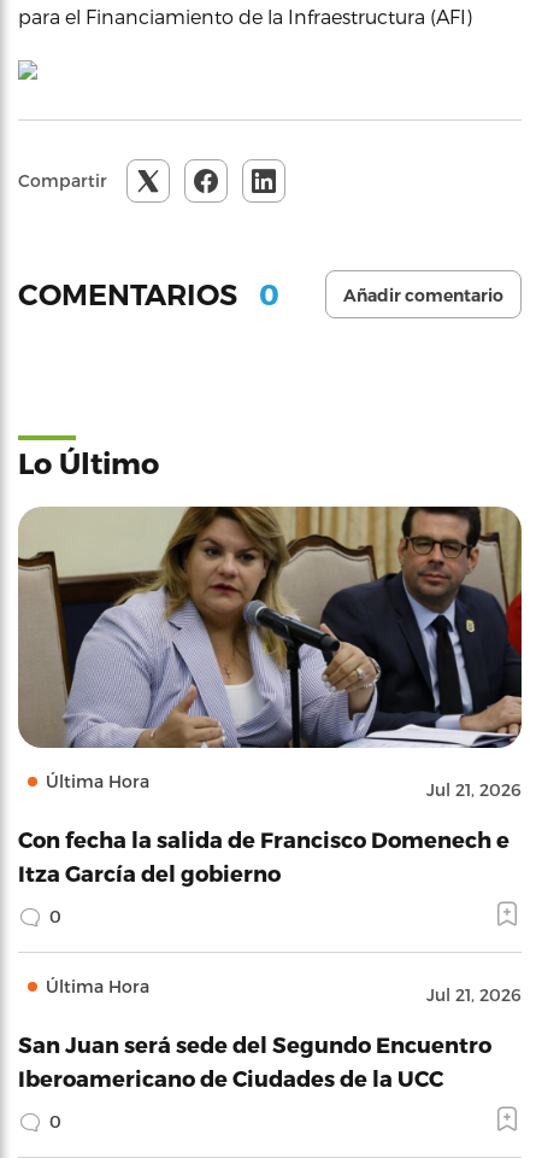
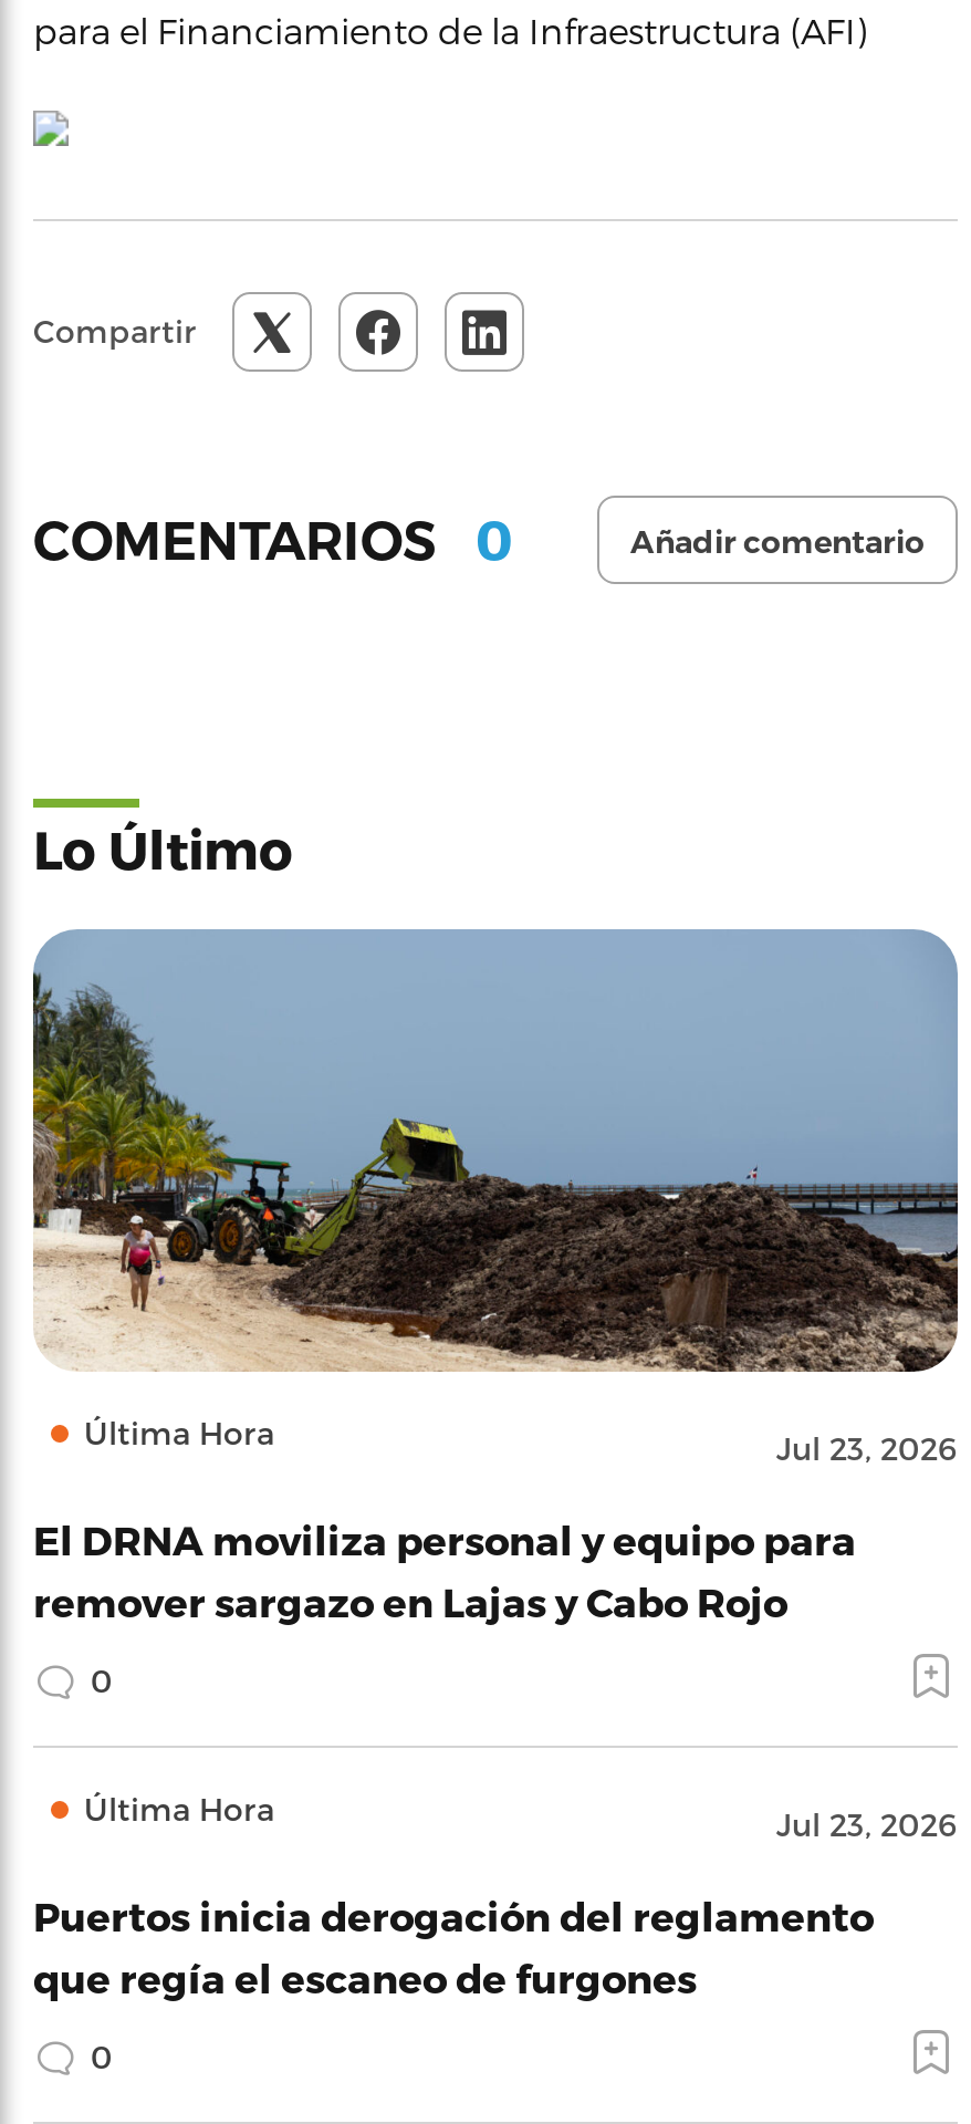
- [image]
- Jul 21, 2026
+ [image]
+ Jul 23, 2026

- Con fecha la salida de Francisco Domenech e
- Itza García del gobierno
+ El DRNA moviliza personal y equipo para
+ remover sargazo en Lajas y Cabo Rojo

- Jul 21, 2026
+ Jul 23, 2026

- San Juan será sede del Segundo Encuentro
- Iberoamericano de Ciudades de la UCC
+ Puertos inicia derogación del reglamento
+ que regía el escaneo de furgones
